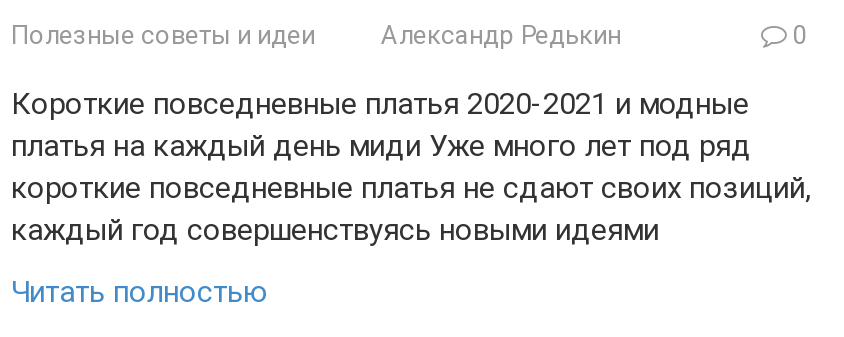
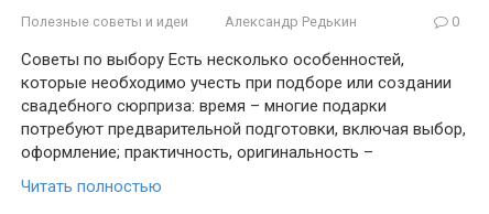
- Короткие повседневные платья 2020-2021 и модные
- платья на каждый день миди Уже много лет под ряд
- короткие повседневные платья не сдают своих позиций,
- каждый год совершенствуясь новыми идеями
+ Советы по выбору Есть несколько особенностей,
+ которые необходимо учесть при подборе или создании
+ свадебного сюрприза: время – многие подарки
+ потребуют предварительной подготовки, включая выбор,
+ оформление; практичность, оригинальность –
